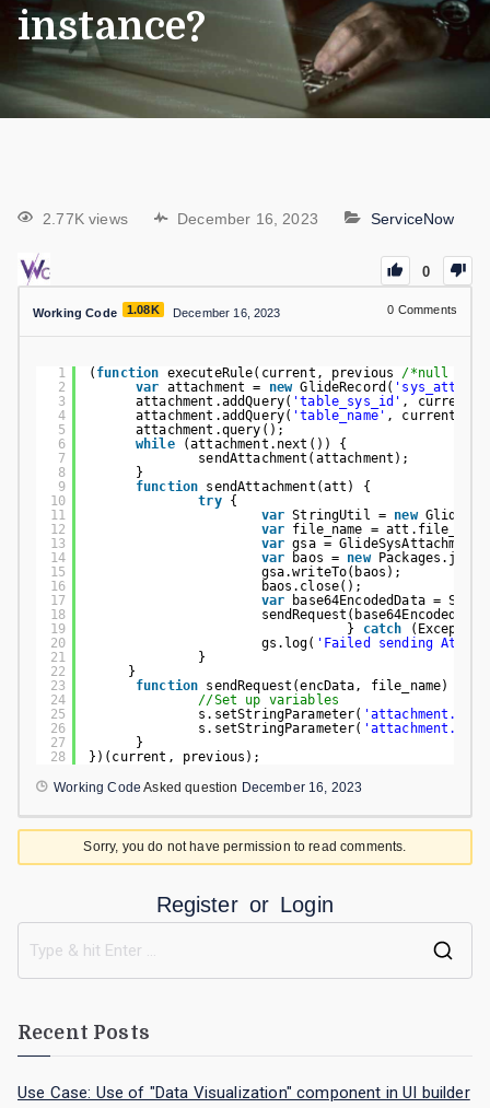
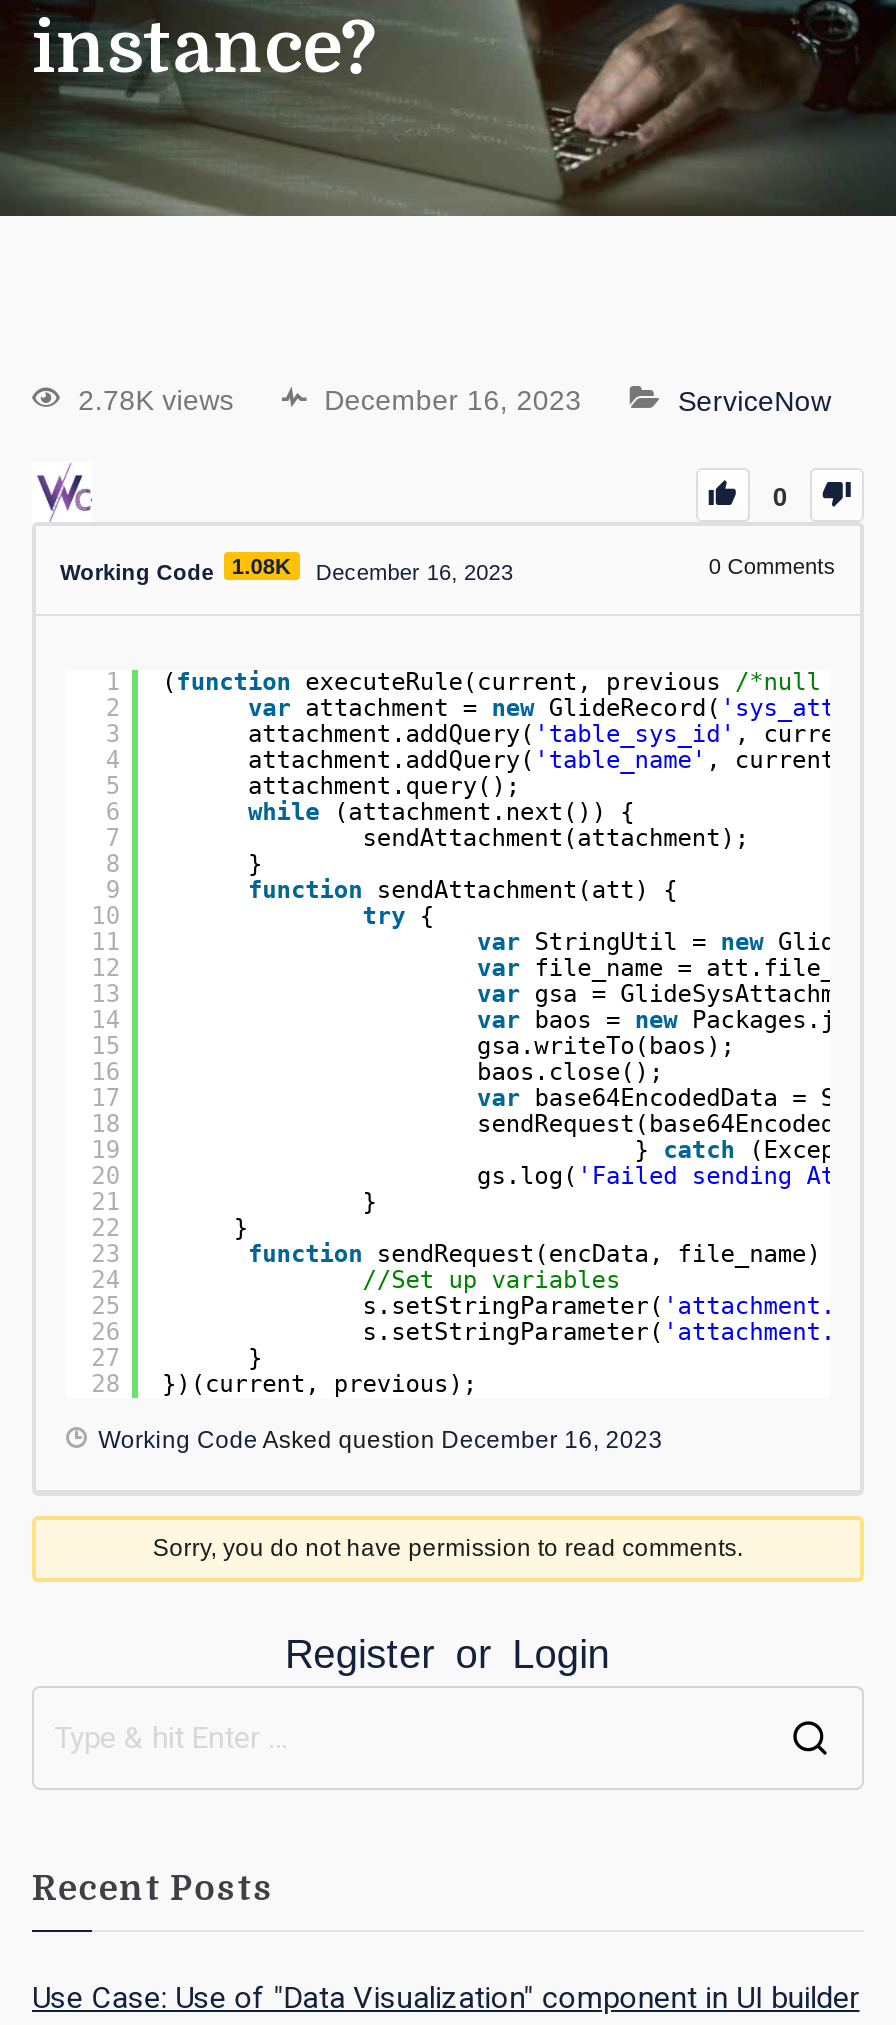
- 2.77K views
+ 2.78K views
